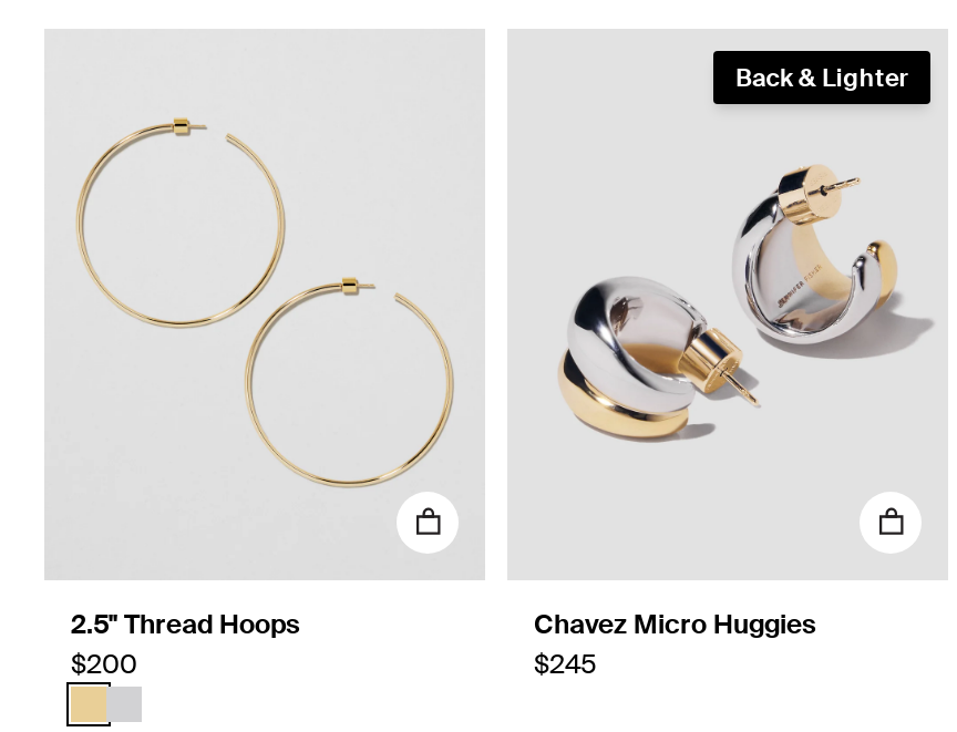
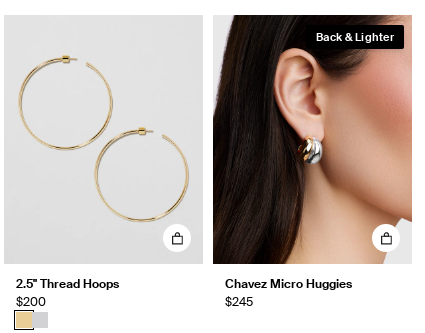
- [image]
+ [image]
